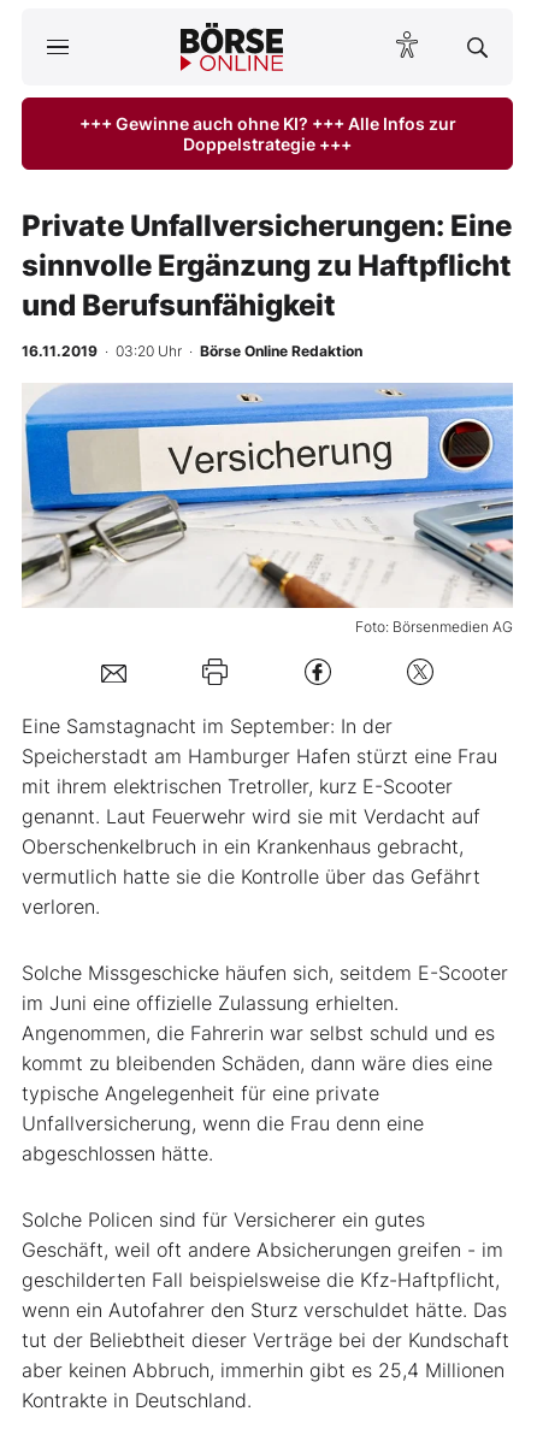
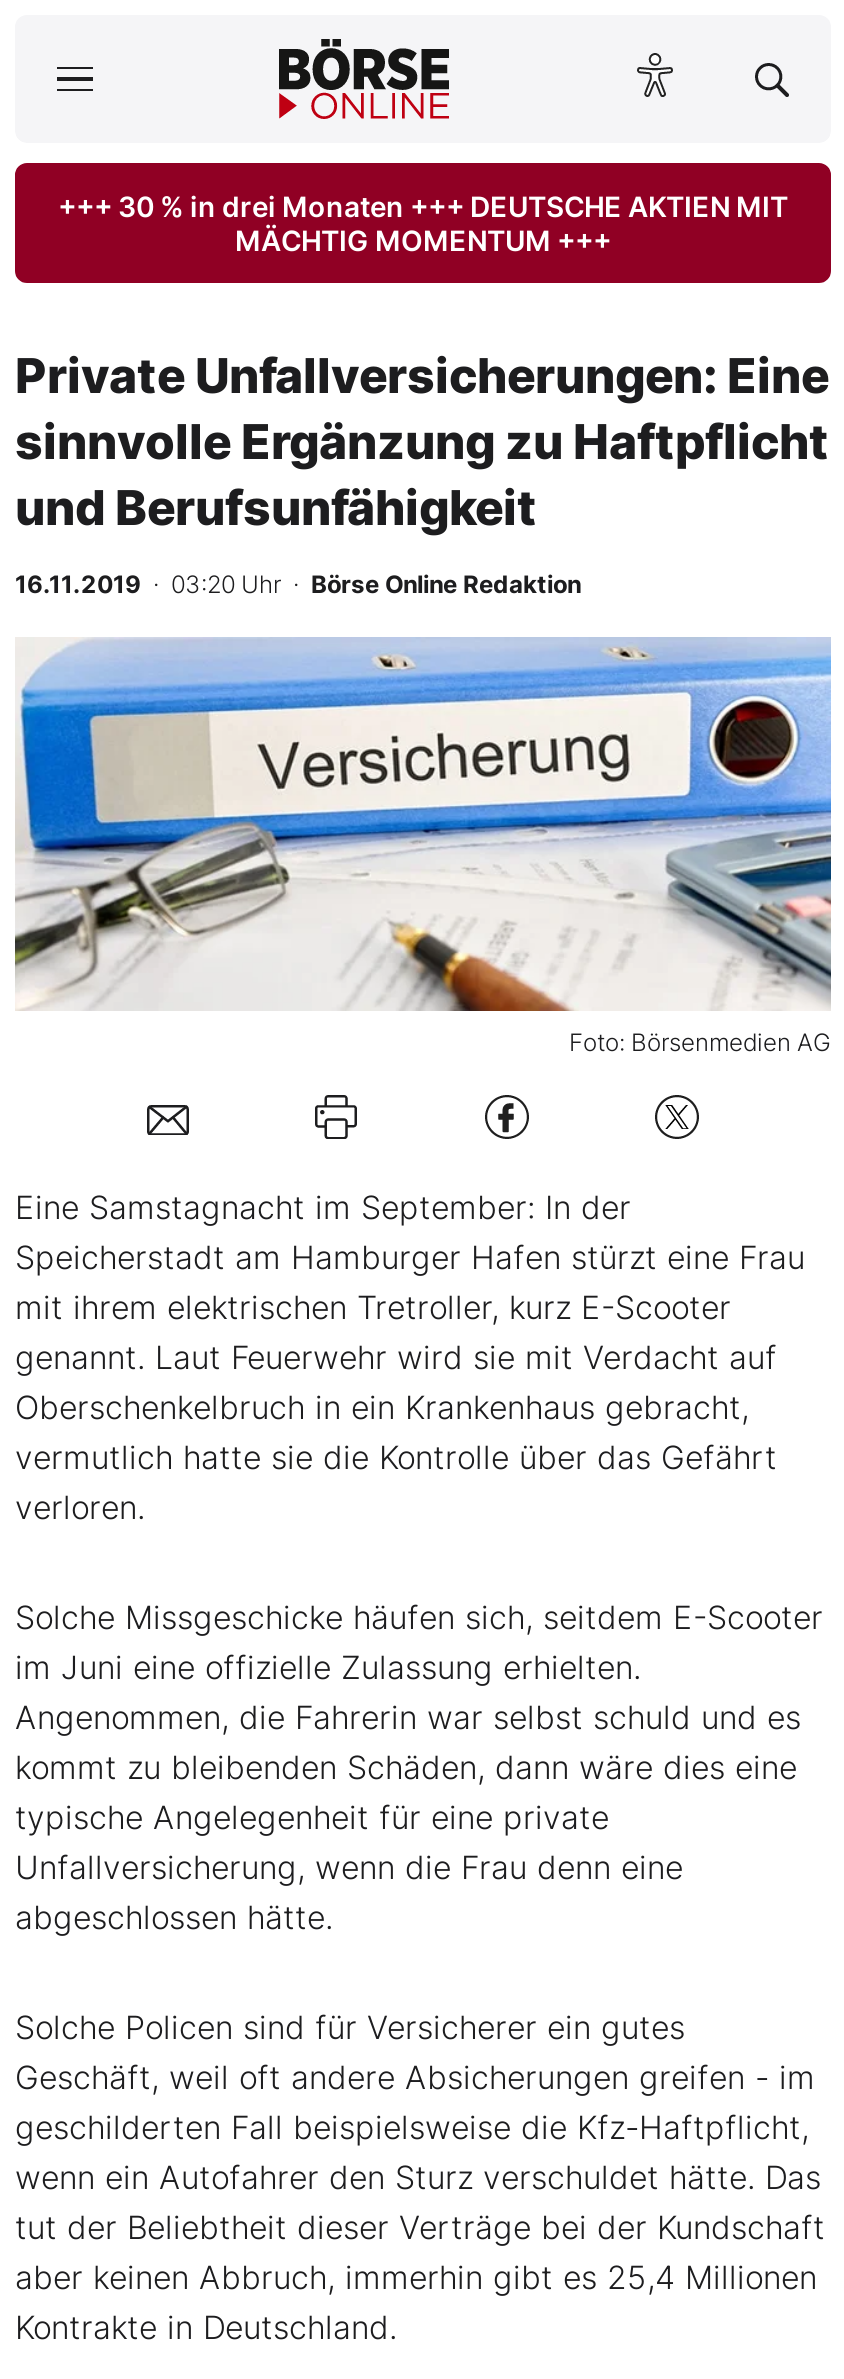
- +++ Gewinne auch ohne KI? +++ Alle Infos zur
- Doppelstrategie +++
+ +++ 30 % in drei Monaten +++ DEUTSCHE AKTIEN MIT
+ MÄCHTIG MOMENTUM +++
